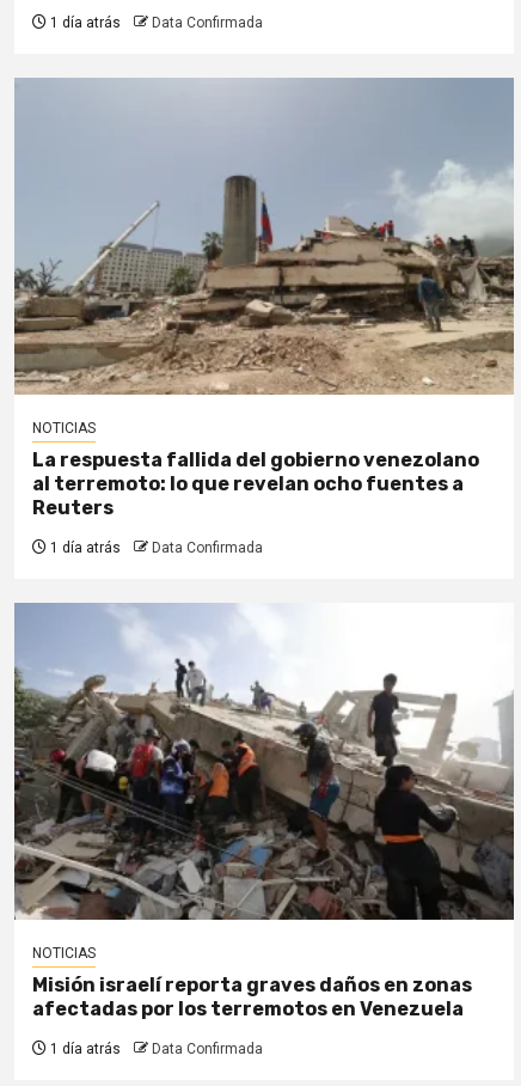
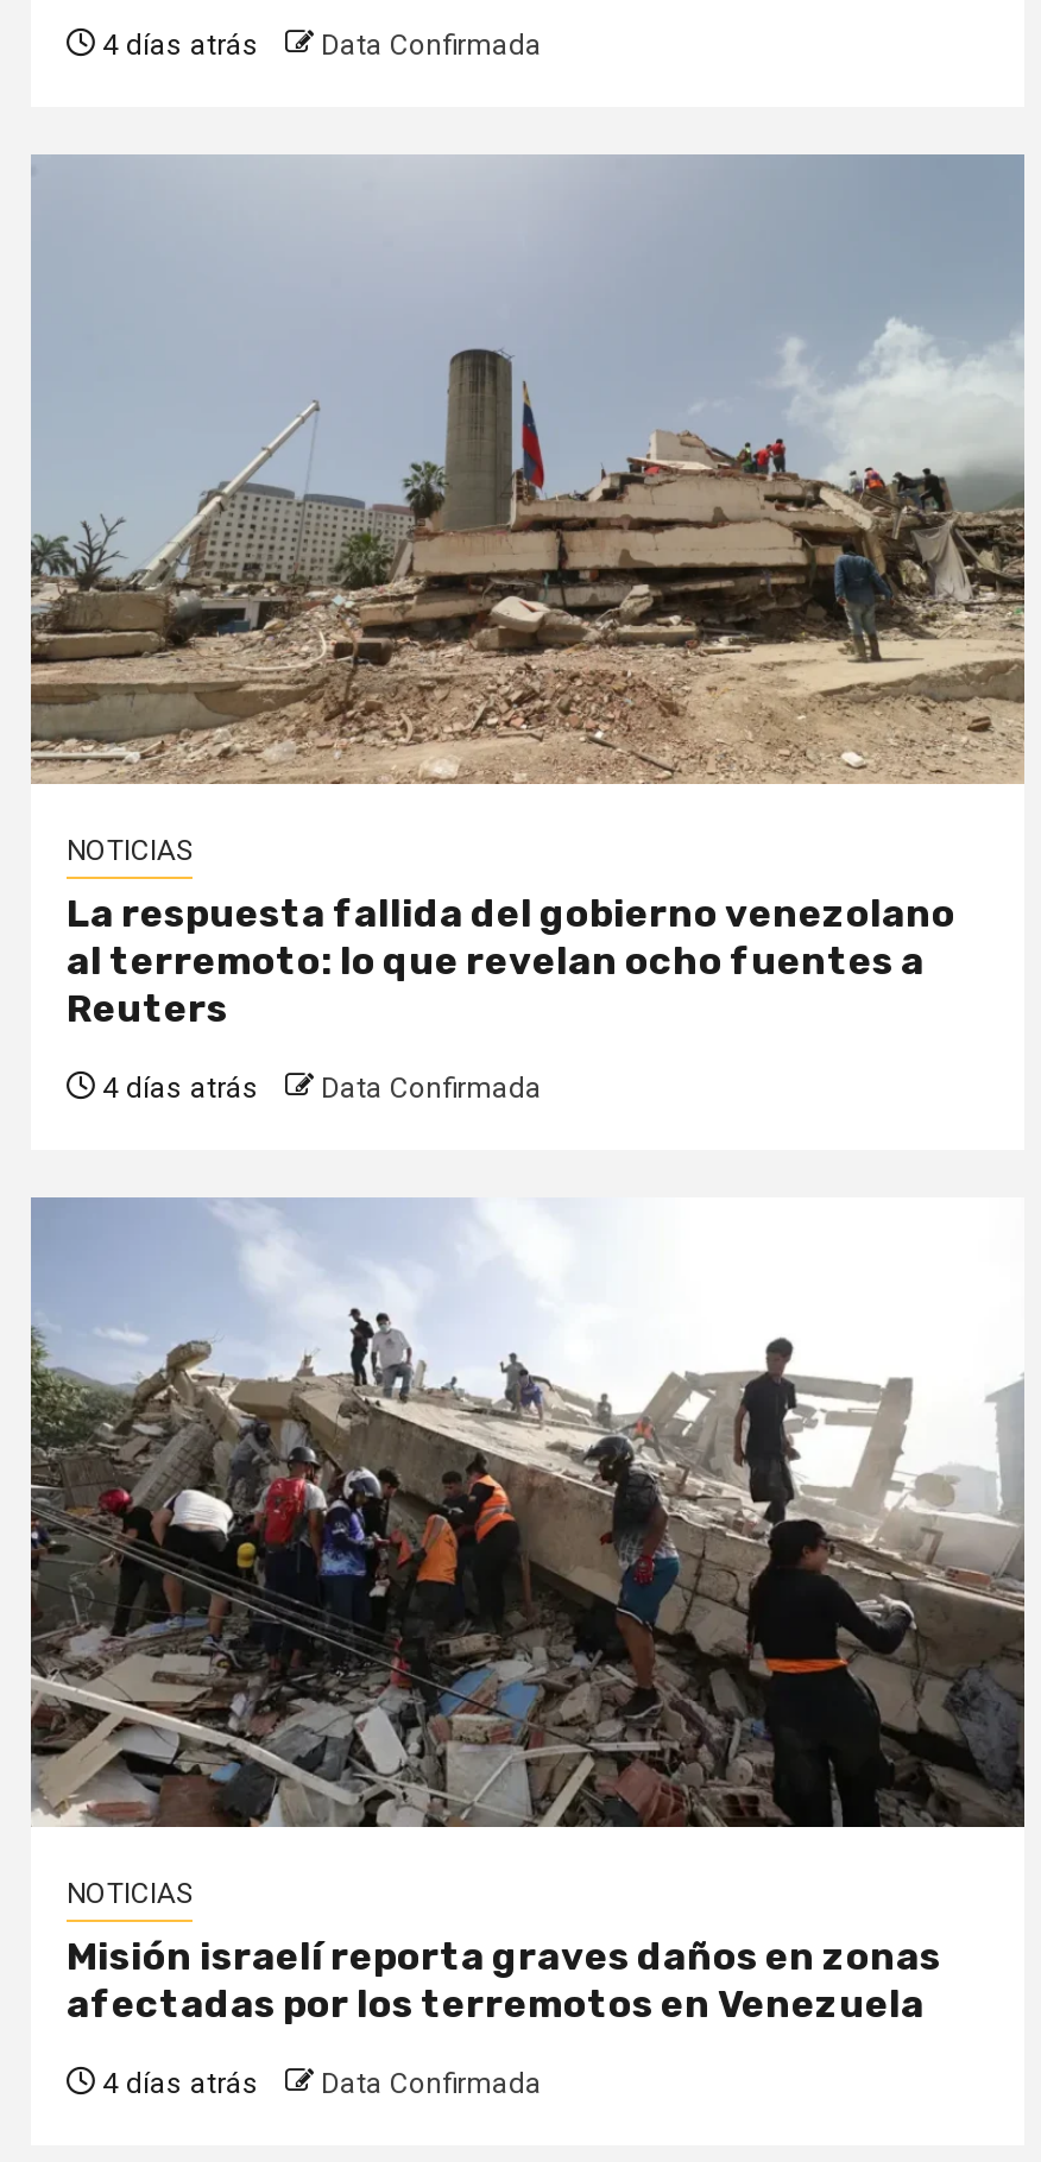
- 1 día atrás Data Confirmada
+ 4 días atrás Data Confirmada

- 1 día atrás Data Confirmada
+ 4 días atrás Data Confirmada

- 1 día atrás Data Confirmada
+ 4 días atrás Data Confirmada
